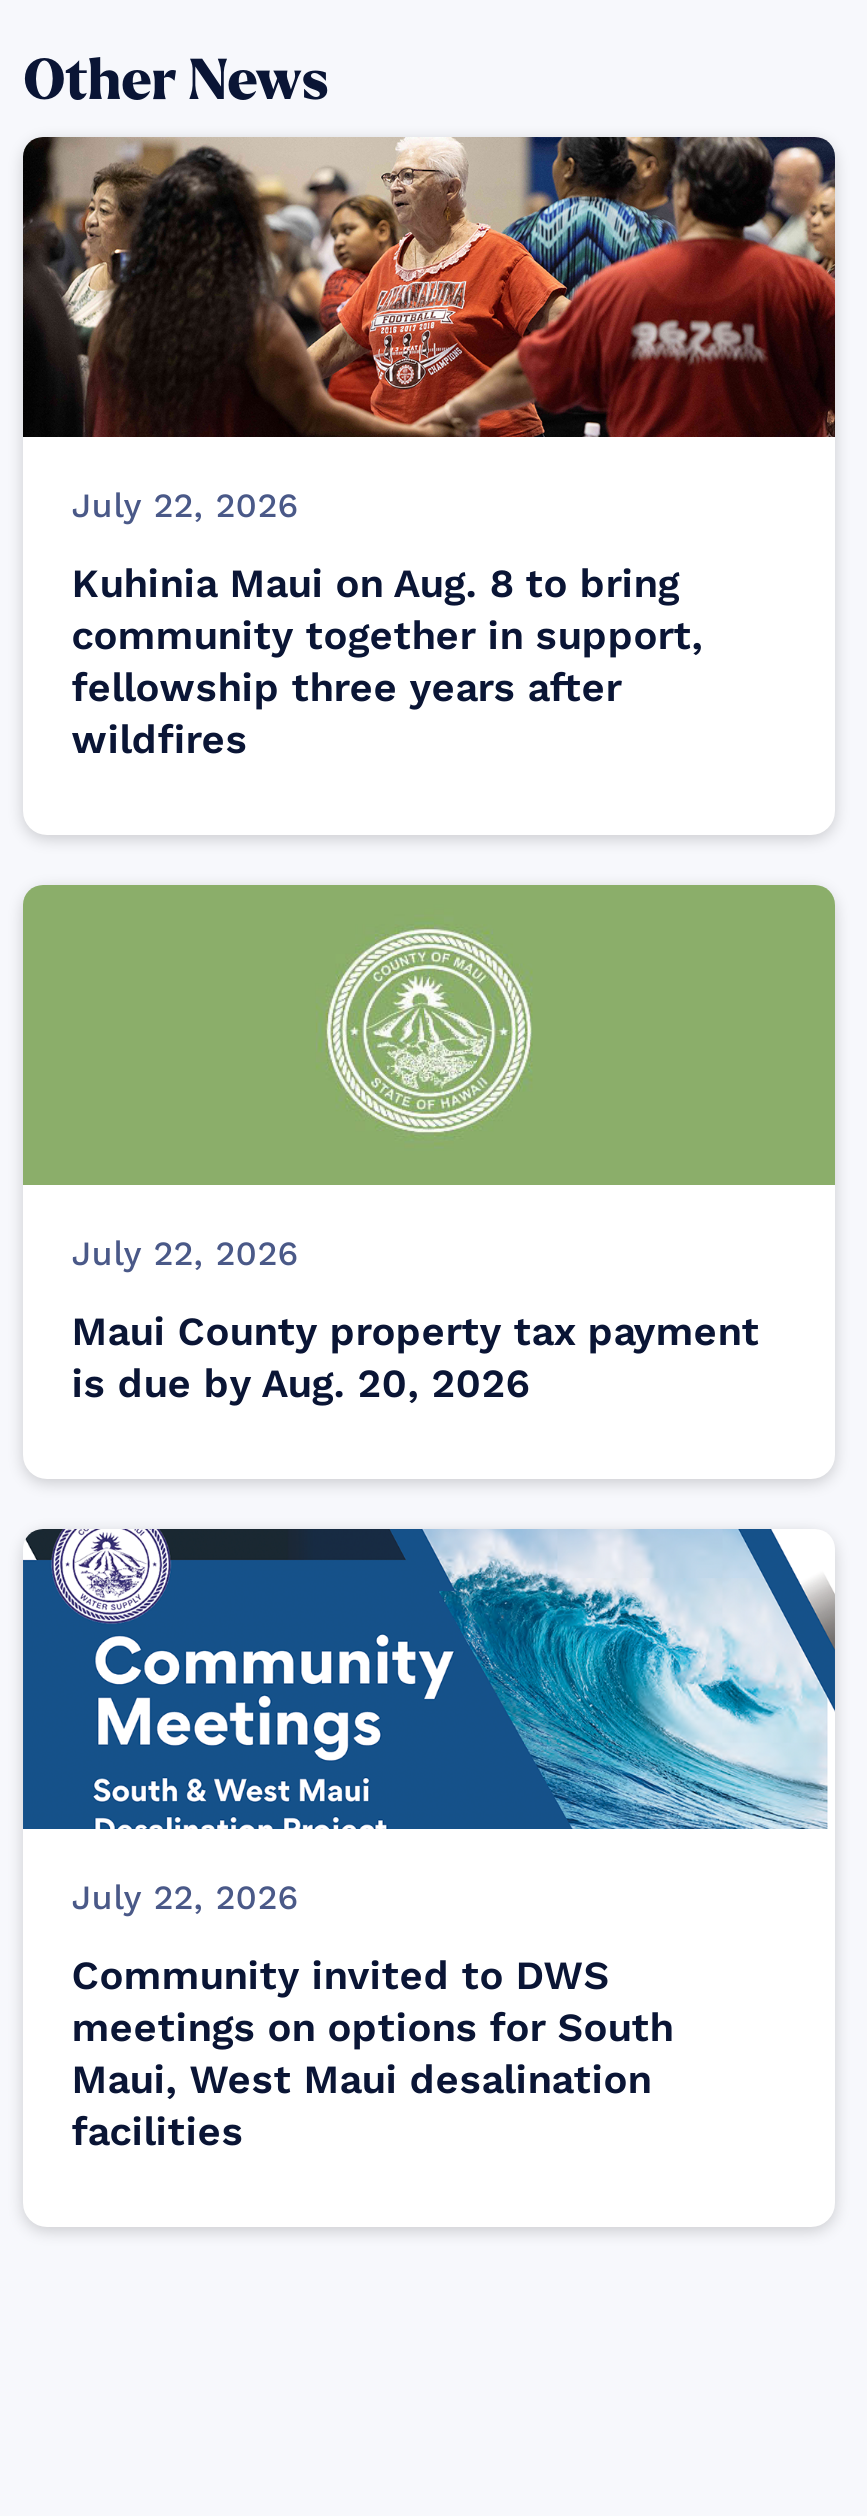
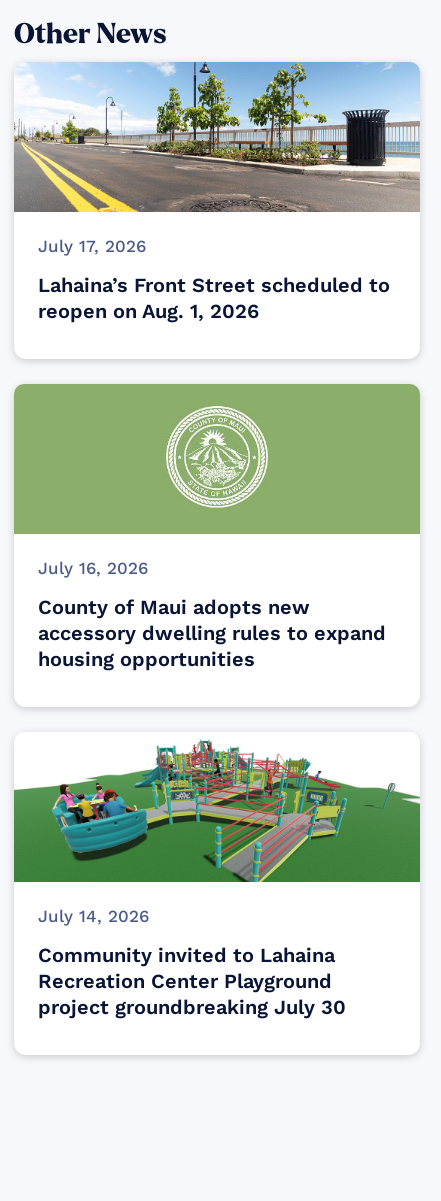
- [image]
- July 22, 2026
+ [image]
+ July 17, 2026

- Kuhinia Maui on Aug. 8 to bring
- community together in support,
- fellowship three years after
- wildfires
+ Lahaina’s Front Street scheduled to
+ reopen on Aug. 1, 2026

- July 22, 2026
+ July 16, 2026

- Maui County property tax payment
- is due by Aug. 20, 2026
+ County of Maui adopts new
+ accessory dwelling rules to expand
+ housing opportunities

- [image]
- July 22, 2026
+ [image]
+ July 14, 2026

- Community invited to DWS
- meetings on options for South
- Maui, West Maui desalination
- facilities
+ Community invited to Lahaina
+ Recreation Center Playground
+ project groundbreaking July 30
